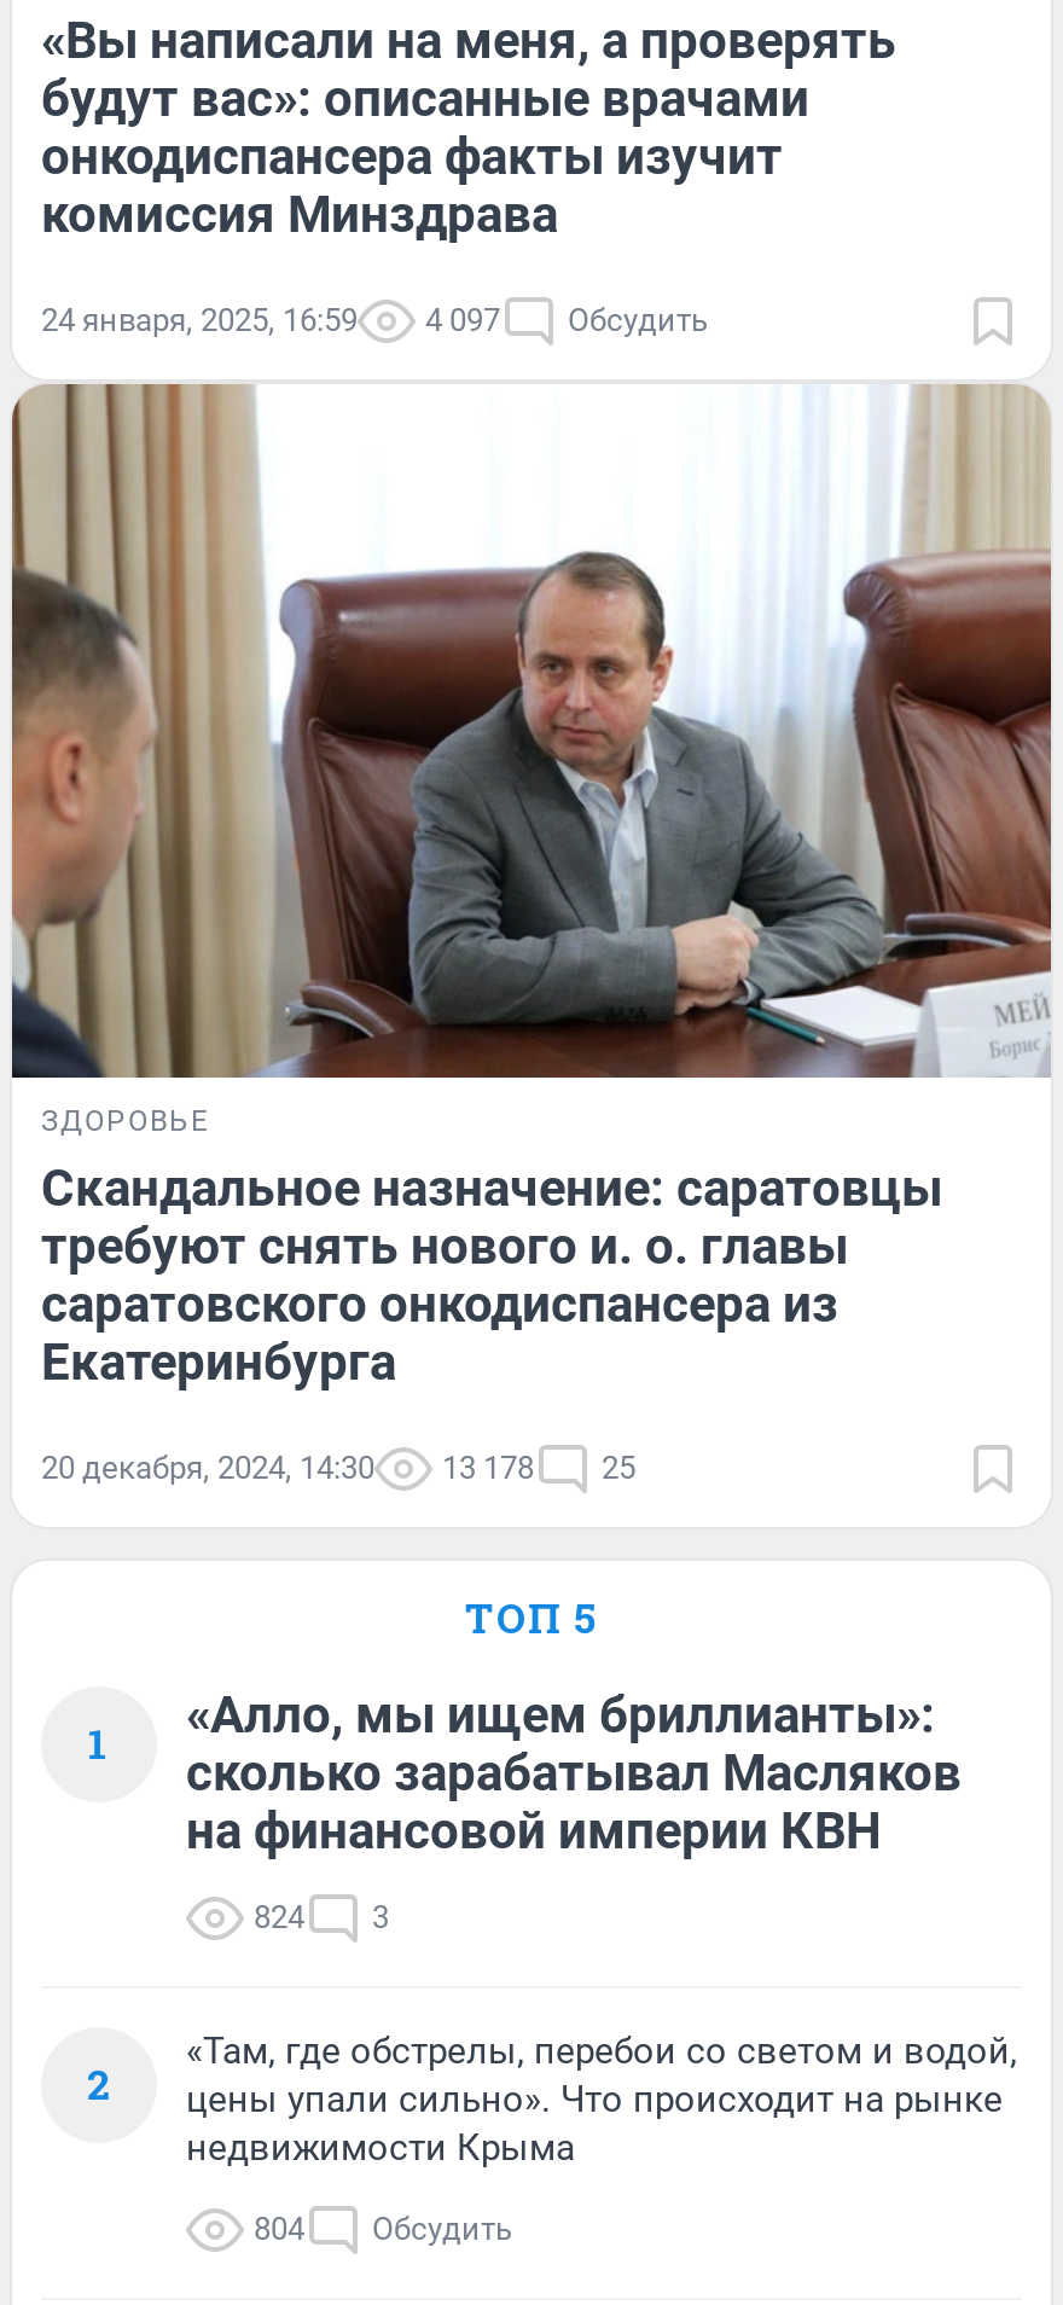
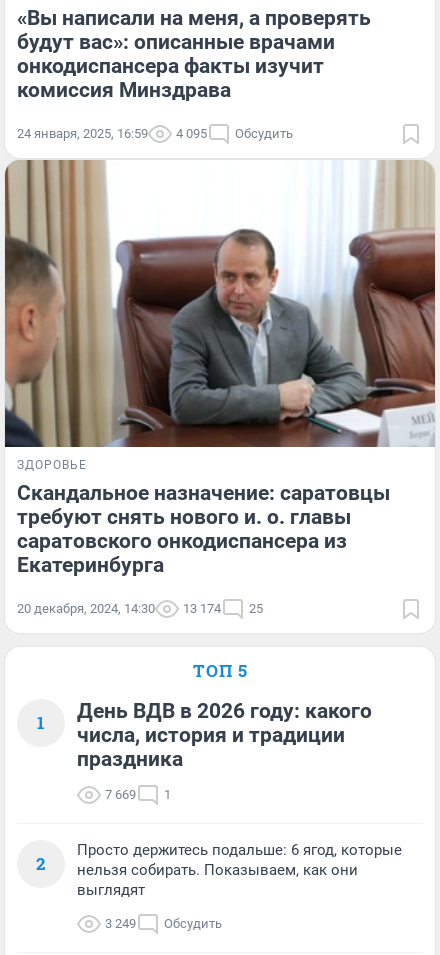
- 24 января, 2025, 16:59 4 097 Обсудить
+ 24 января, 2025, 16:59 4 095 Обсудить

- 20 декабря, 2024, 14:30 13 178 25
+ 20 декабря, 2024, 14:30 13 174 25

- «Алло, мы ищем бриллианты»:
- сколько зарабатывал Масляков
- на финансовой империи КВН
+ День ВДВ в 2026 году: какого
+ числа, история и традиции
+ праздника

- 824
- 3
+ 7 669
+ 1

- «Там, где обстрелы, перебои со светом и водой,
- цены упали сильно». Что происходит на рынке
- недвижимости Крыма
+ Просто держитесь подальше: 6 ягод, которые
+ нельзя собирать. Показываем, как они
+ выглядят

- 804 Обсудить
+ 3 249 Обсудить
